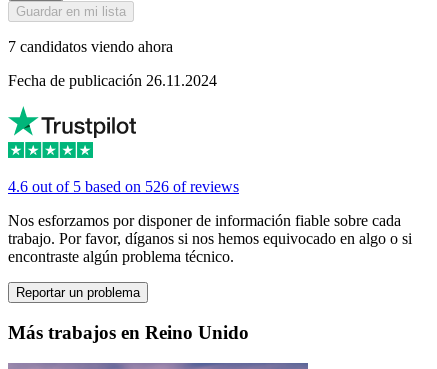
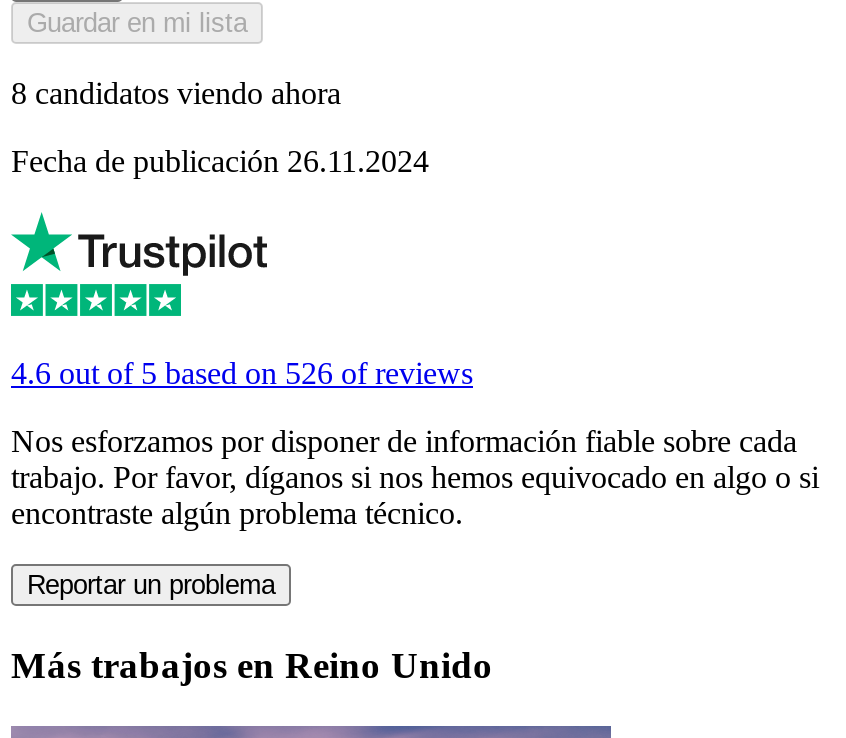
- 7 candidatos viendo ahora
+ 8 candidatos viendo ahora
